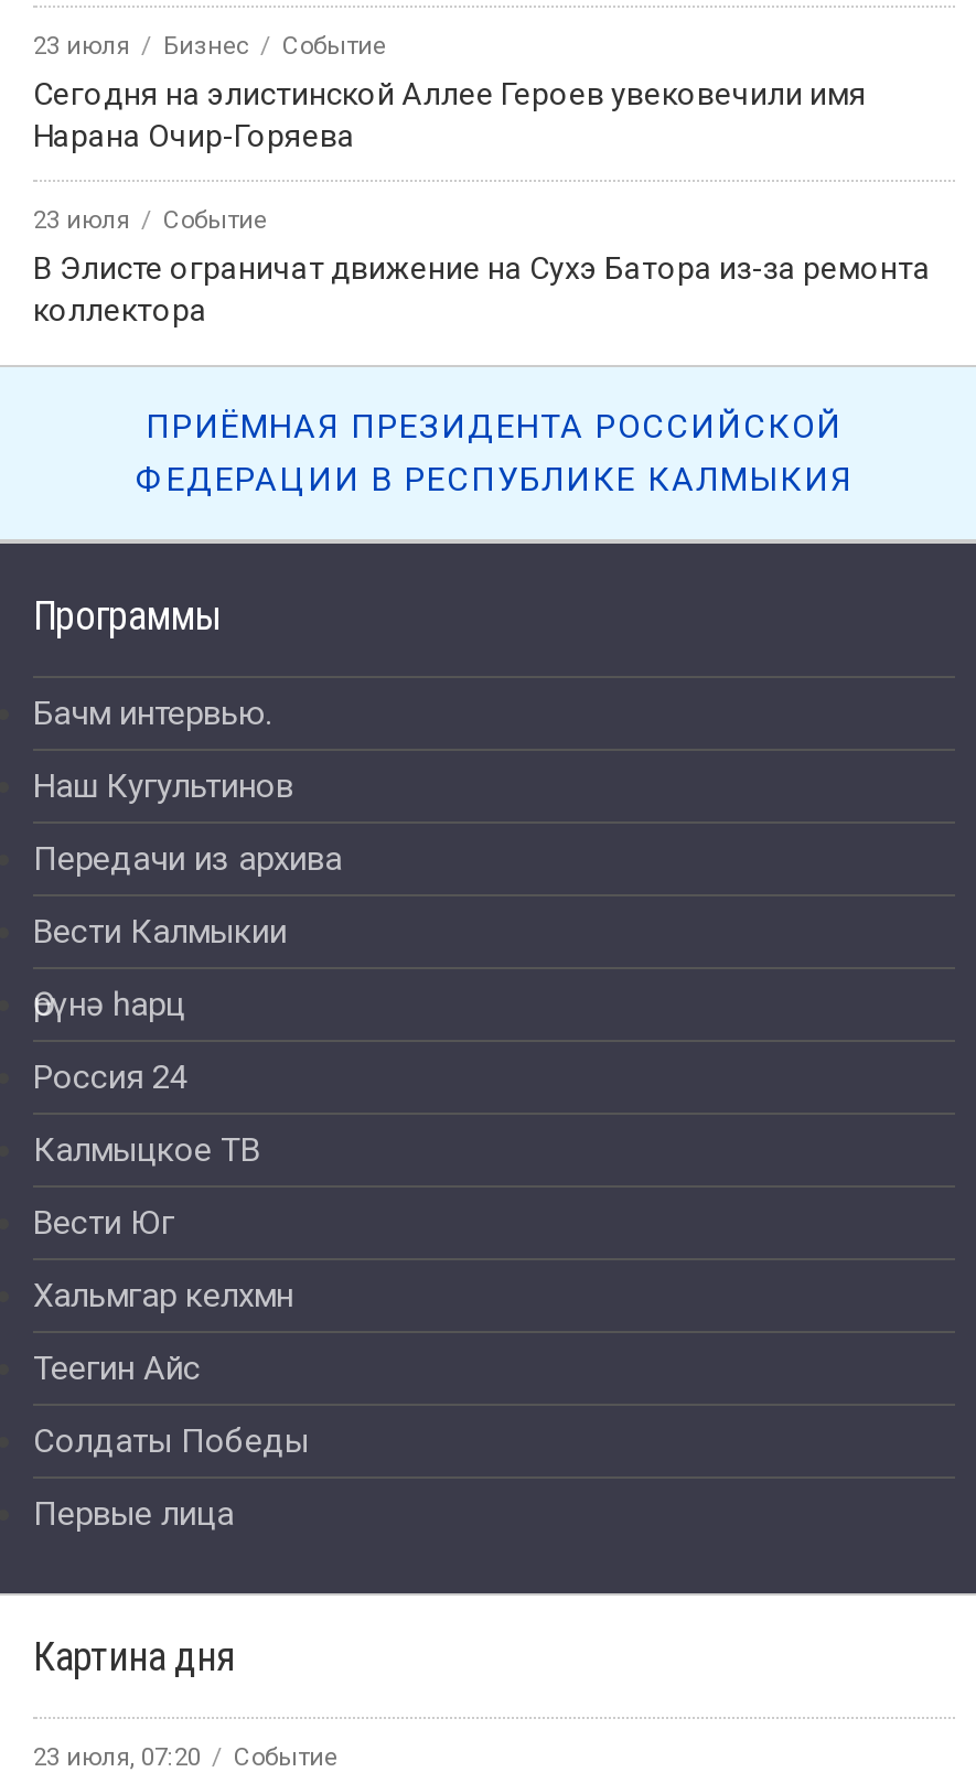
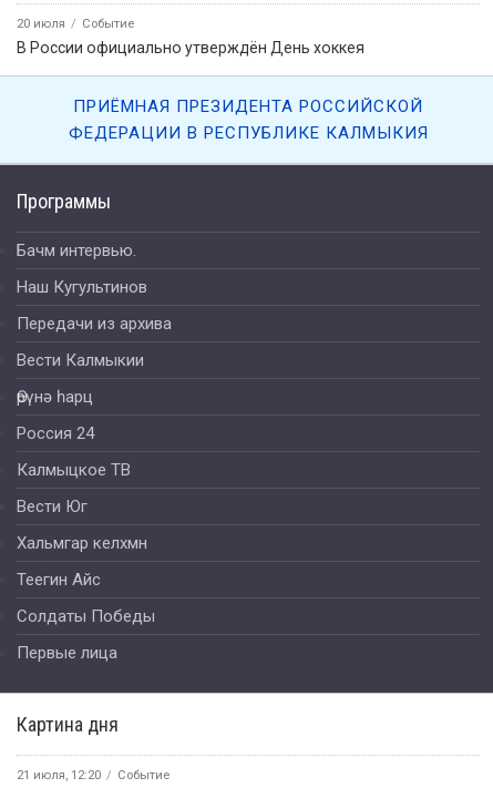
- 23 июля
- Бизнес
+ 20 июля

- Сегодня на элистинской Аллее Героев увековечили имя
- Нарана Очир-Горяева
- 23 июля
- Событие
- В Элисте ограничат движение на Сухэ Батора из-за ремонта
- коллектора
+ В России официально утверждён День хоккея

- 23 июля, 07:20 Событие
+ 21 июля, 12:20 Событие
